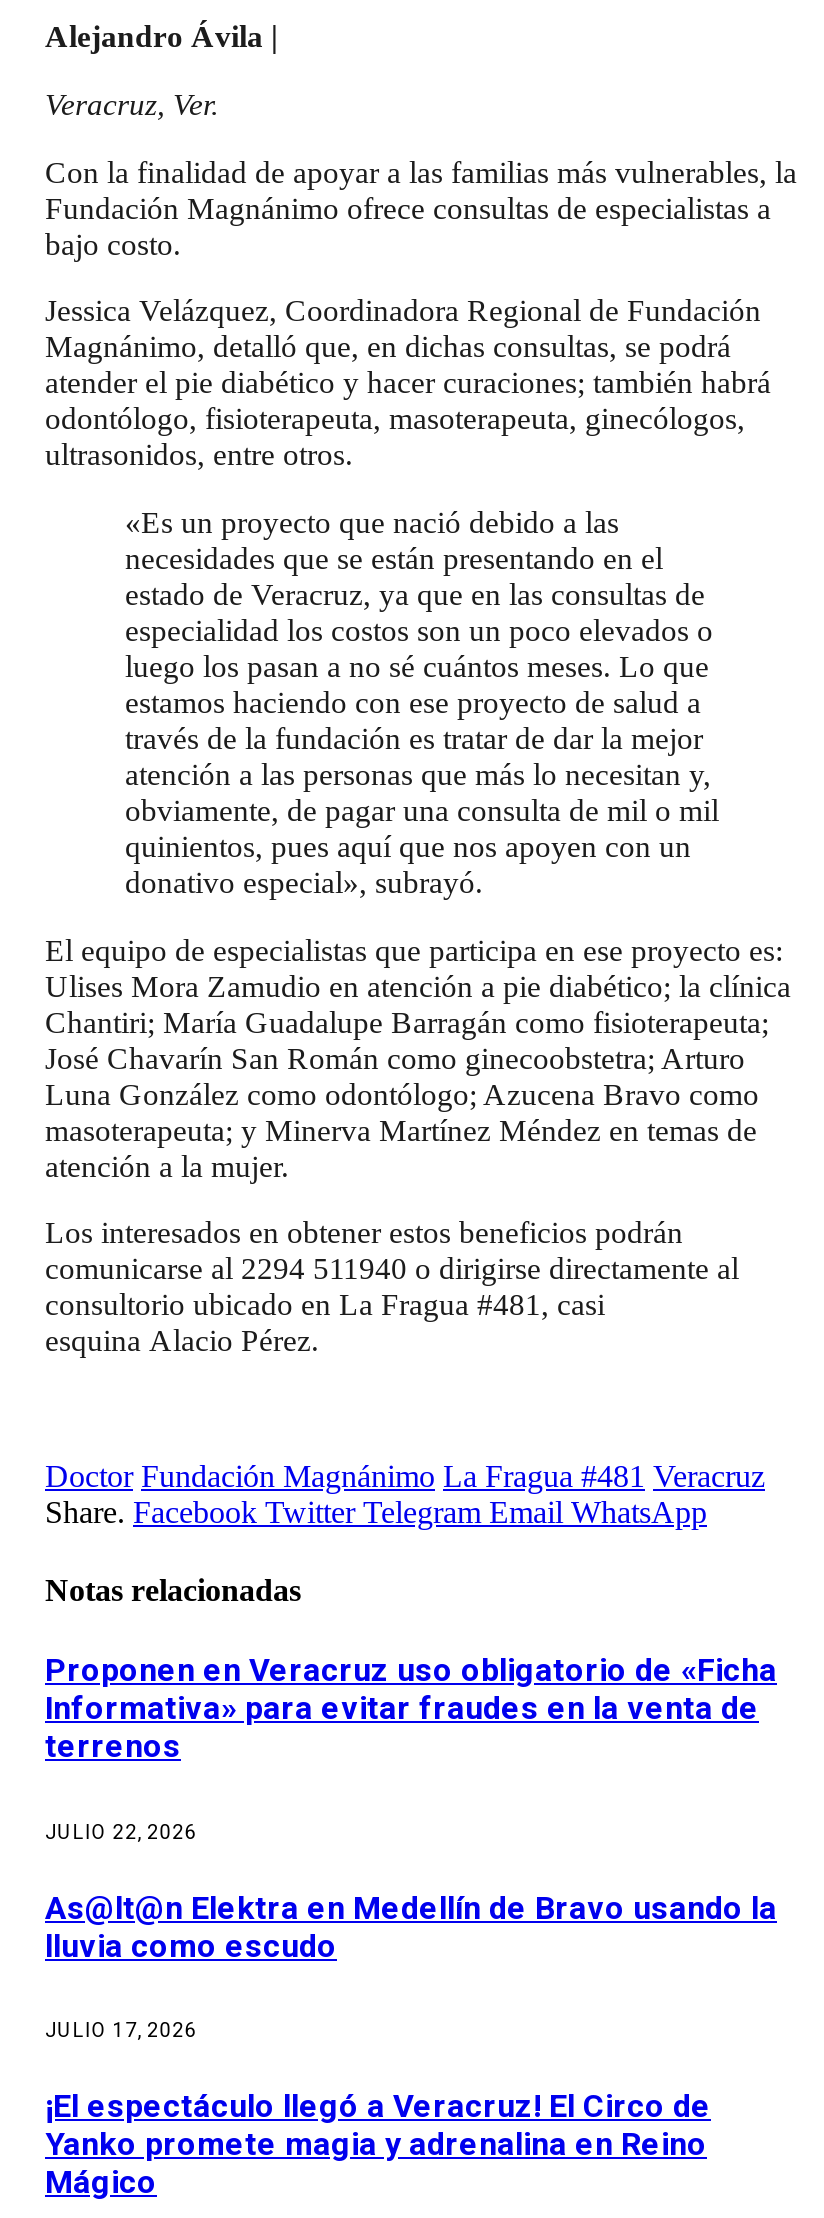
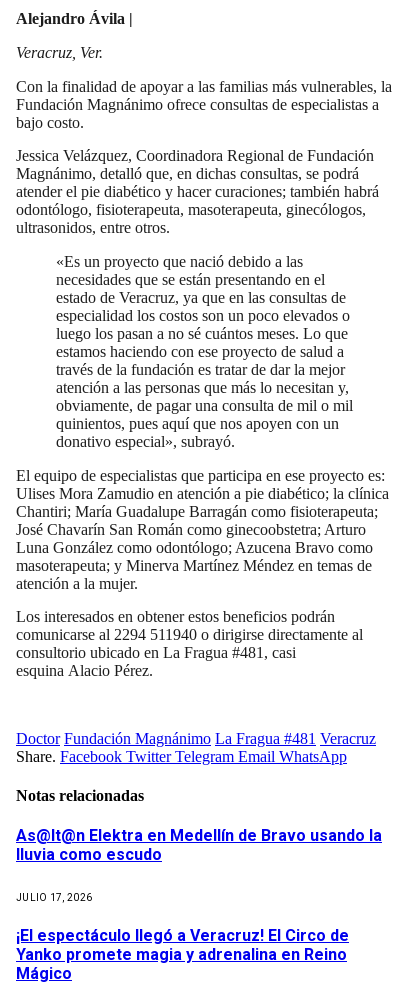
- Proponen en Veracruz uso obligatorio de «Ficha
- Informativa» para evitar fraudes en la venta de
- terrenos
- JULIO 22, 2026
